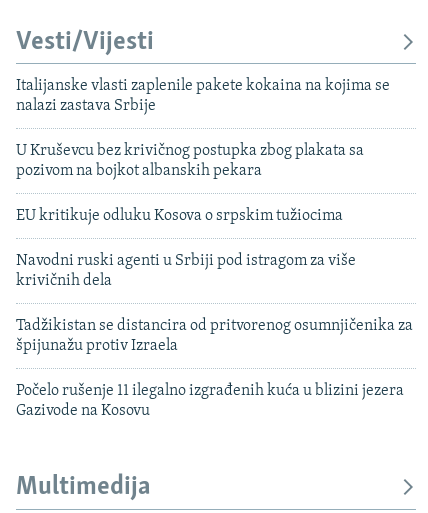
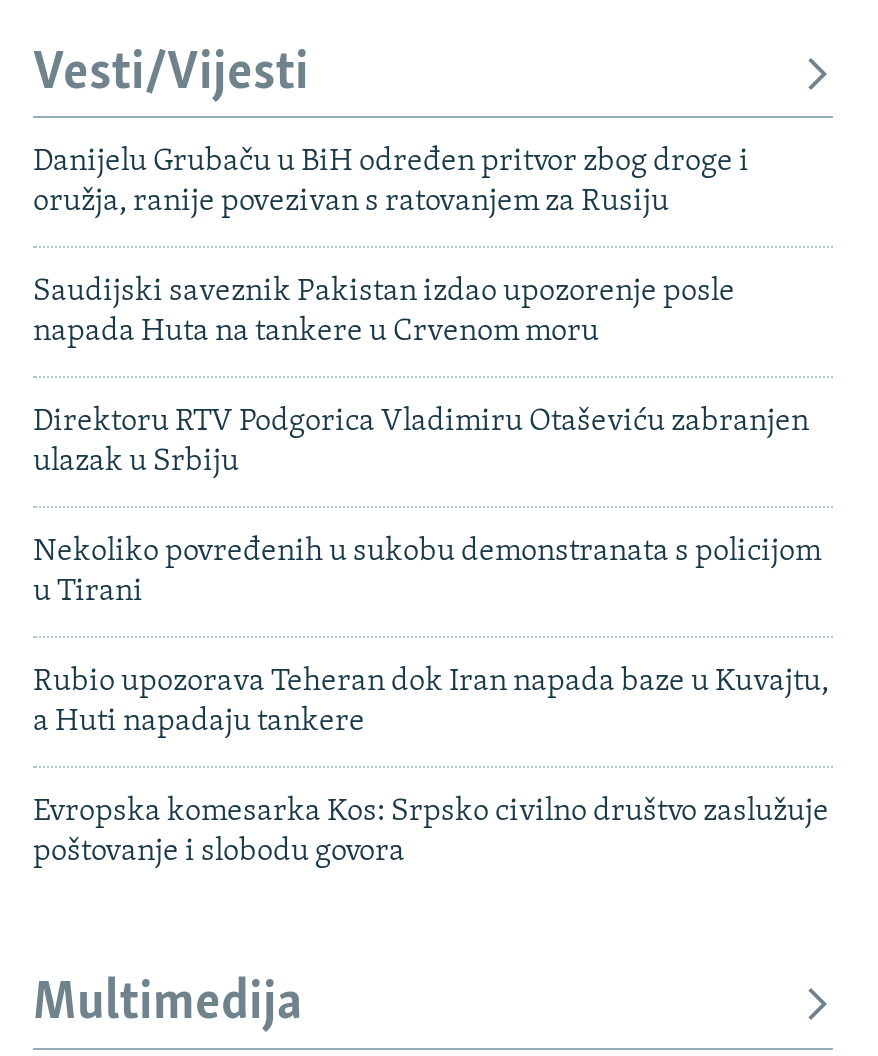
- Italijanske vlasti zaplenile pakete kokaina na kojima se
- nalazi zastava Srbije
+ Danijelu Grubaču u BiH određen pritvor zbog droge i
+ oružja, ranije povezivan s ratovanjem za Rusiju

- U Kruševcu bez krivičnog postupka zbog plakata sa
- pozivom na bojkot albanskih pekara
+ Saudijski saveznik Pakistan izdao upozorenje posle
+ napada Huta na tankere u Crvenom moru

- EU kritikuje odluku Kosova o srpskim tužiocima
+ Direktoru RTV Podgorica Vladimiru Otaševiću zabranjen
+ ulazak u Srbiju

- Navodni ruski agenti u Srbiji pod istragom za više
- krivičnih dela
+ Nekoliko povređenih u sukobu demonstranata s policijom
+ u Tirani

- Tadžikistan se distancira od pritvorenog osumnjičenika za
- špijunažu protiv Izraela
+ Rubio upozorava Teheran dok Iran napada baze u Kuvajtu,
+ a Huti napadaju tankere

- Počelo rušenje 11 ilegalno izgrađenih kuća u blizini jezera
- Gazivode na Kosovu
+ Evropska komesarka Kos: Srpsko civilno društvo zaslužuje
+ poštovanje i slobodu govora
